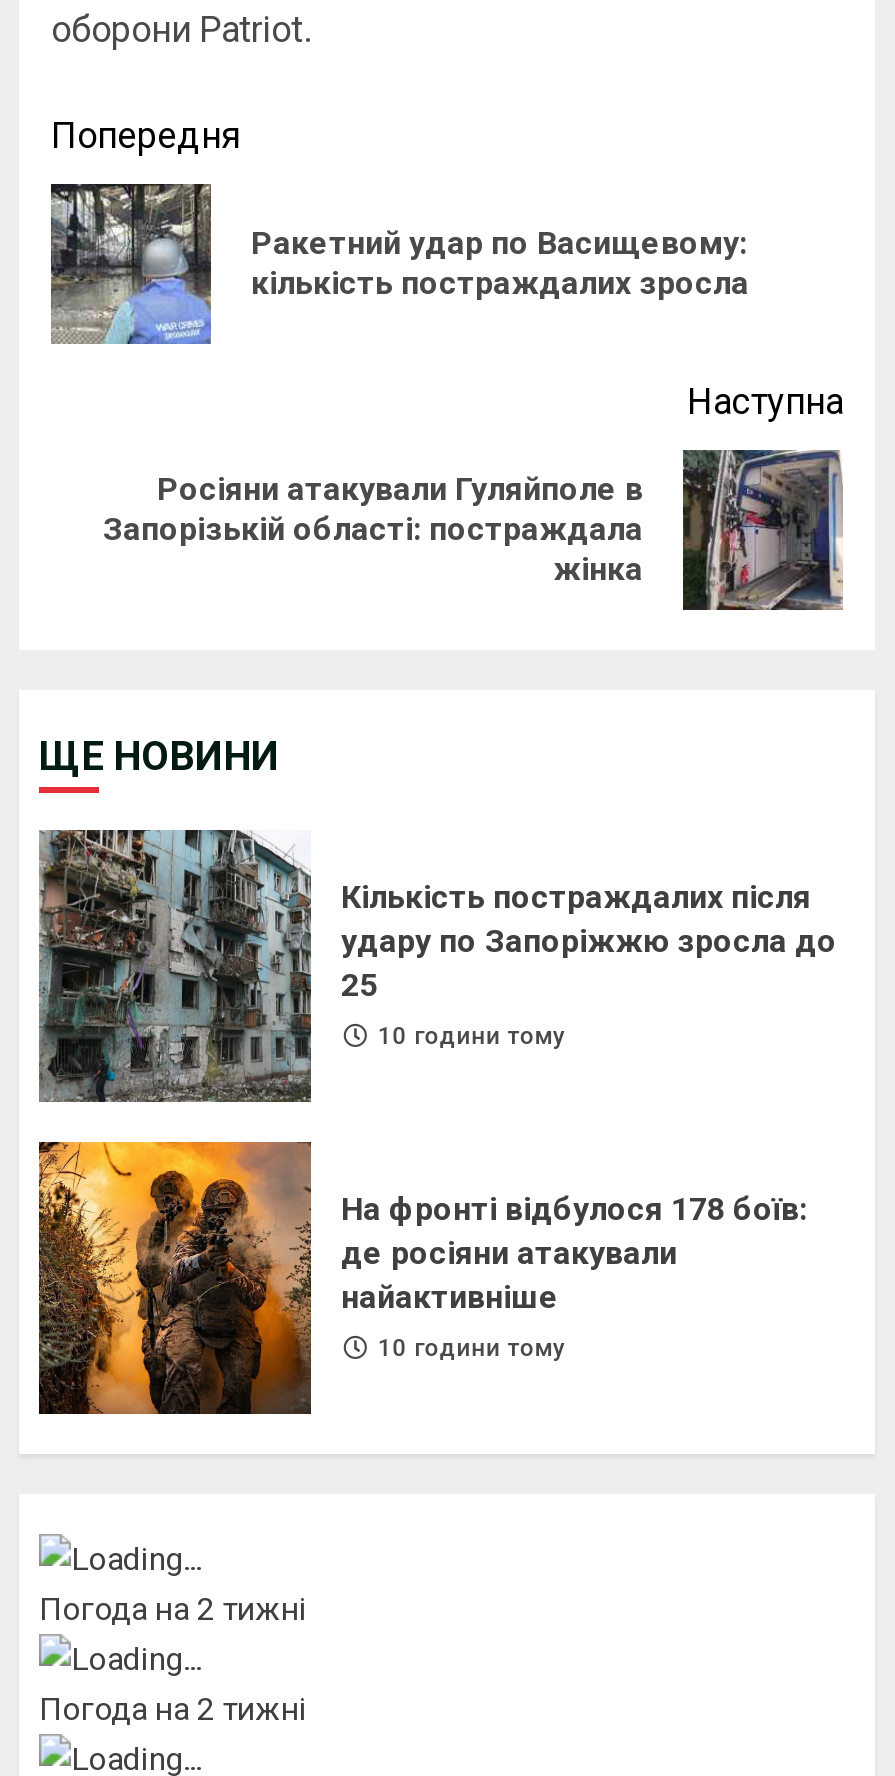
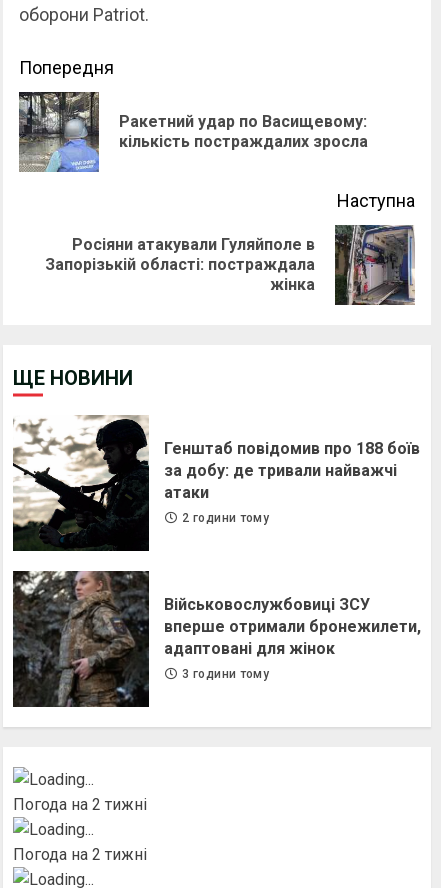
- [image]
- Кількість постраждалих після
- удару по Запоріжжю зросла до
- 25
+ [image]
+ Генштаб повідомив про 188 боїв
+ за добу: де тривали найважчі
+ атаки

- 10 години тому
+ 2 години тому

- [image]
- На фронті відбулося 178 боїв:
- де росіяни атакували
- найактивніше
+ [image]
+ Військовослужбовиці ЗСУ
+ вперше отримали бронежилети,
+ адаптовані для жінок

- 10 години тому
+ 3 години тому
